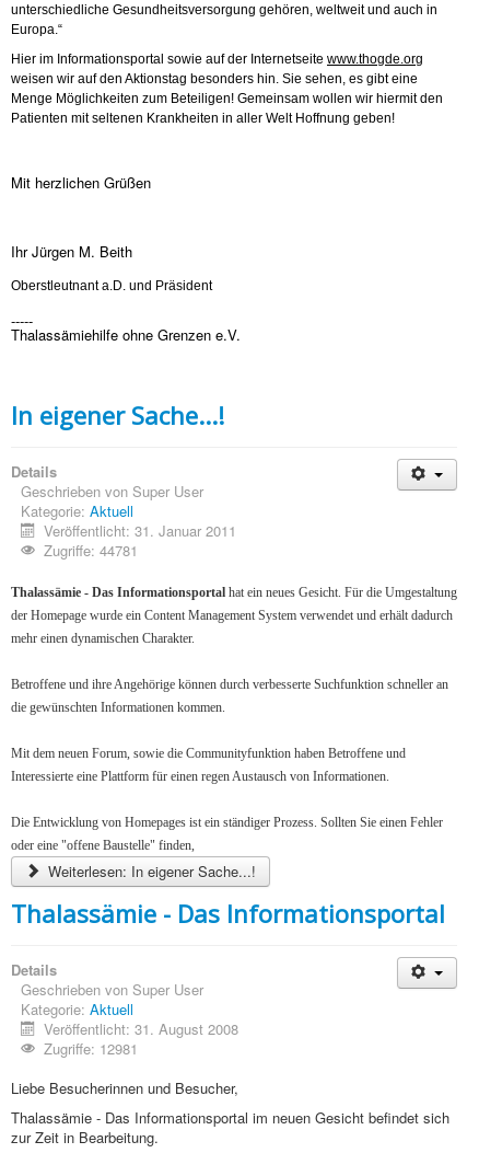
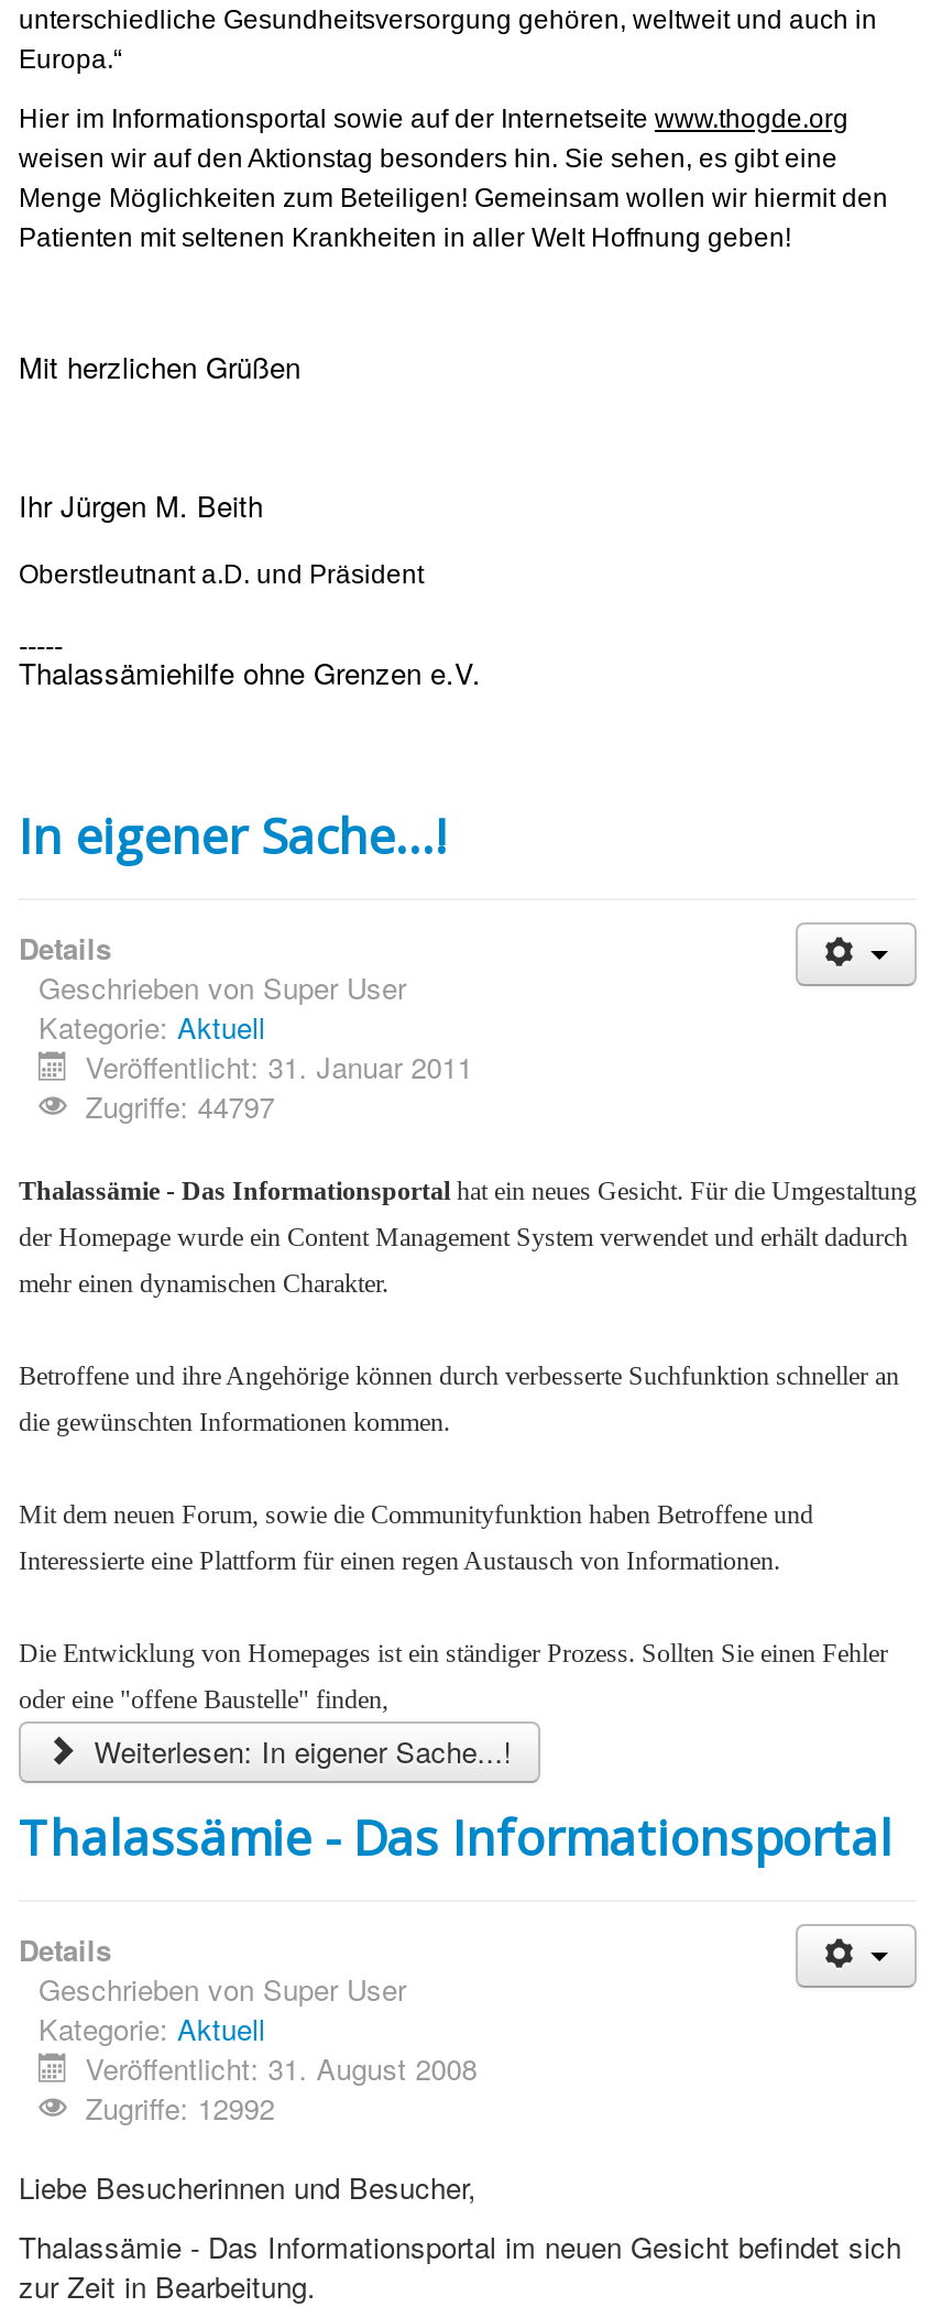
- Zugriffe: 44781
+ Zugriffe: 44797

- Zugriffe: 12981
+ Zugriffe: 12992
